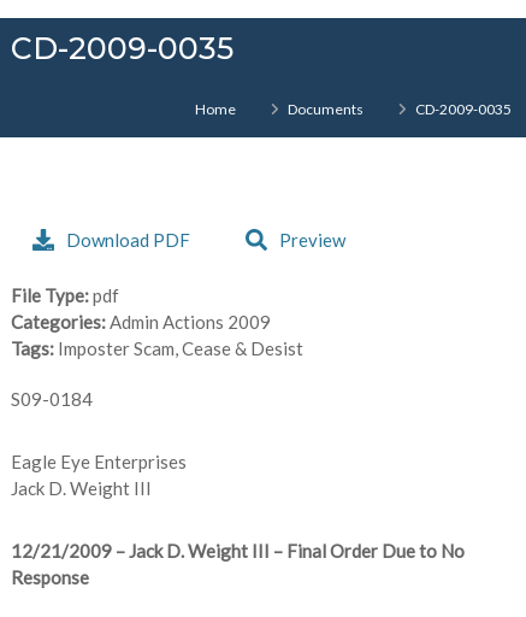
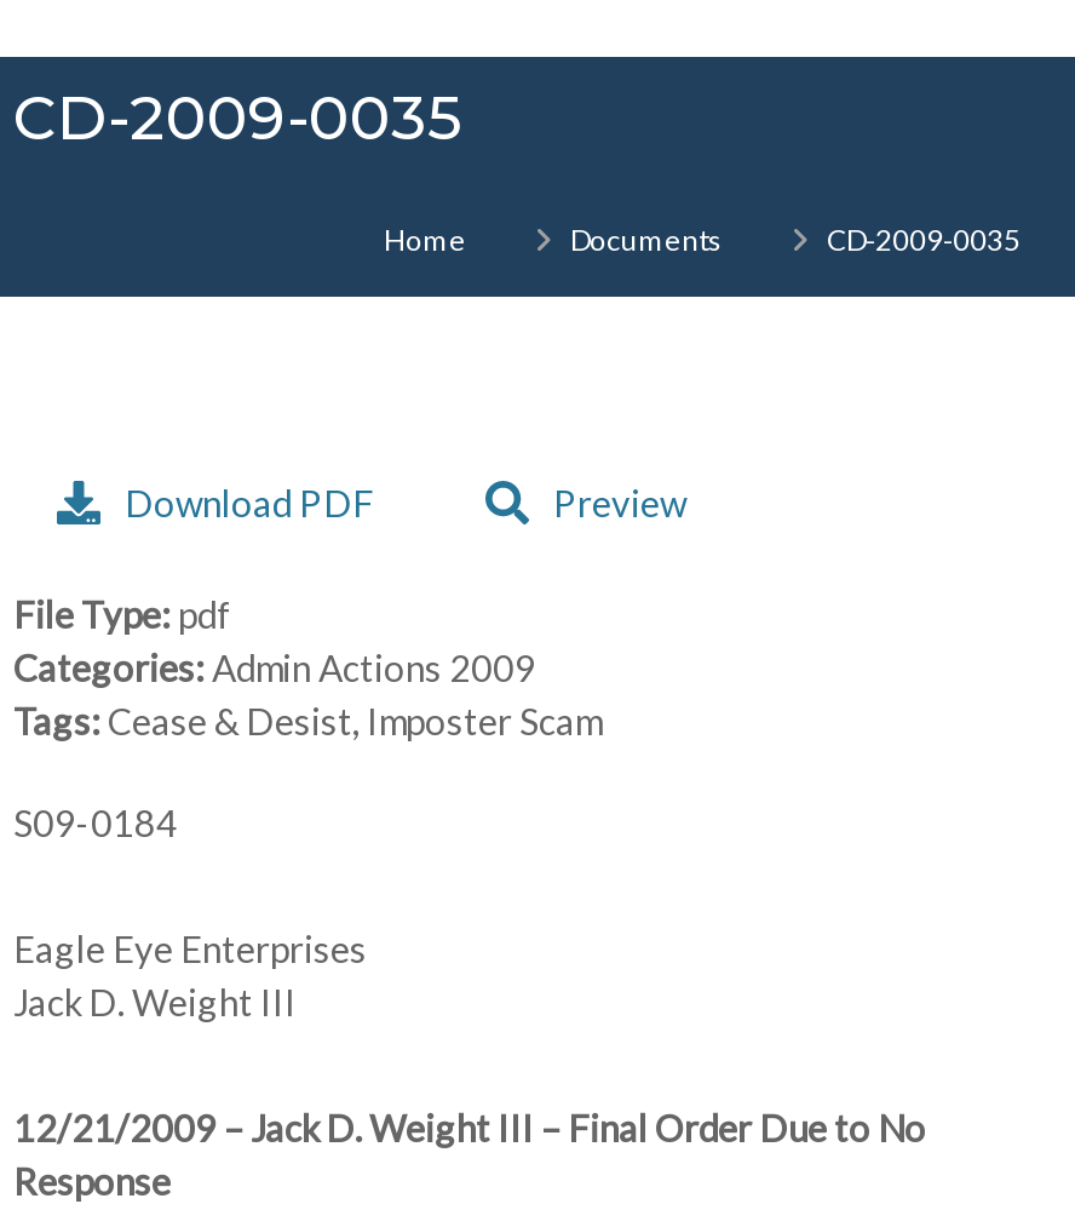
- Tags: Imposter Scam, Cease & Desist
+ Tags: Cease & Desist, Imposter Scam
